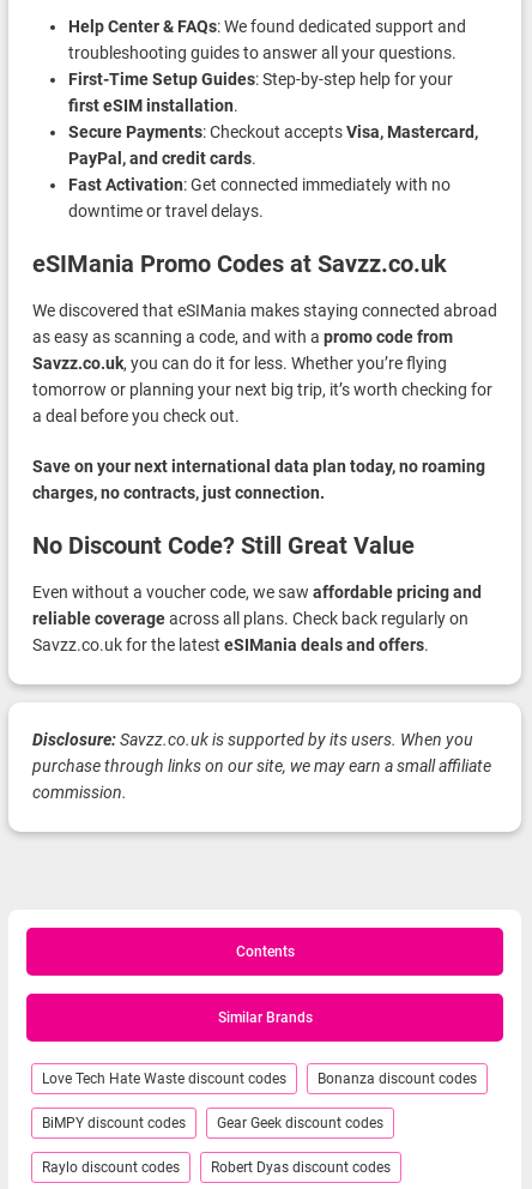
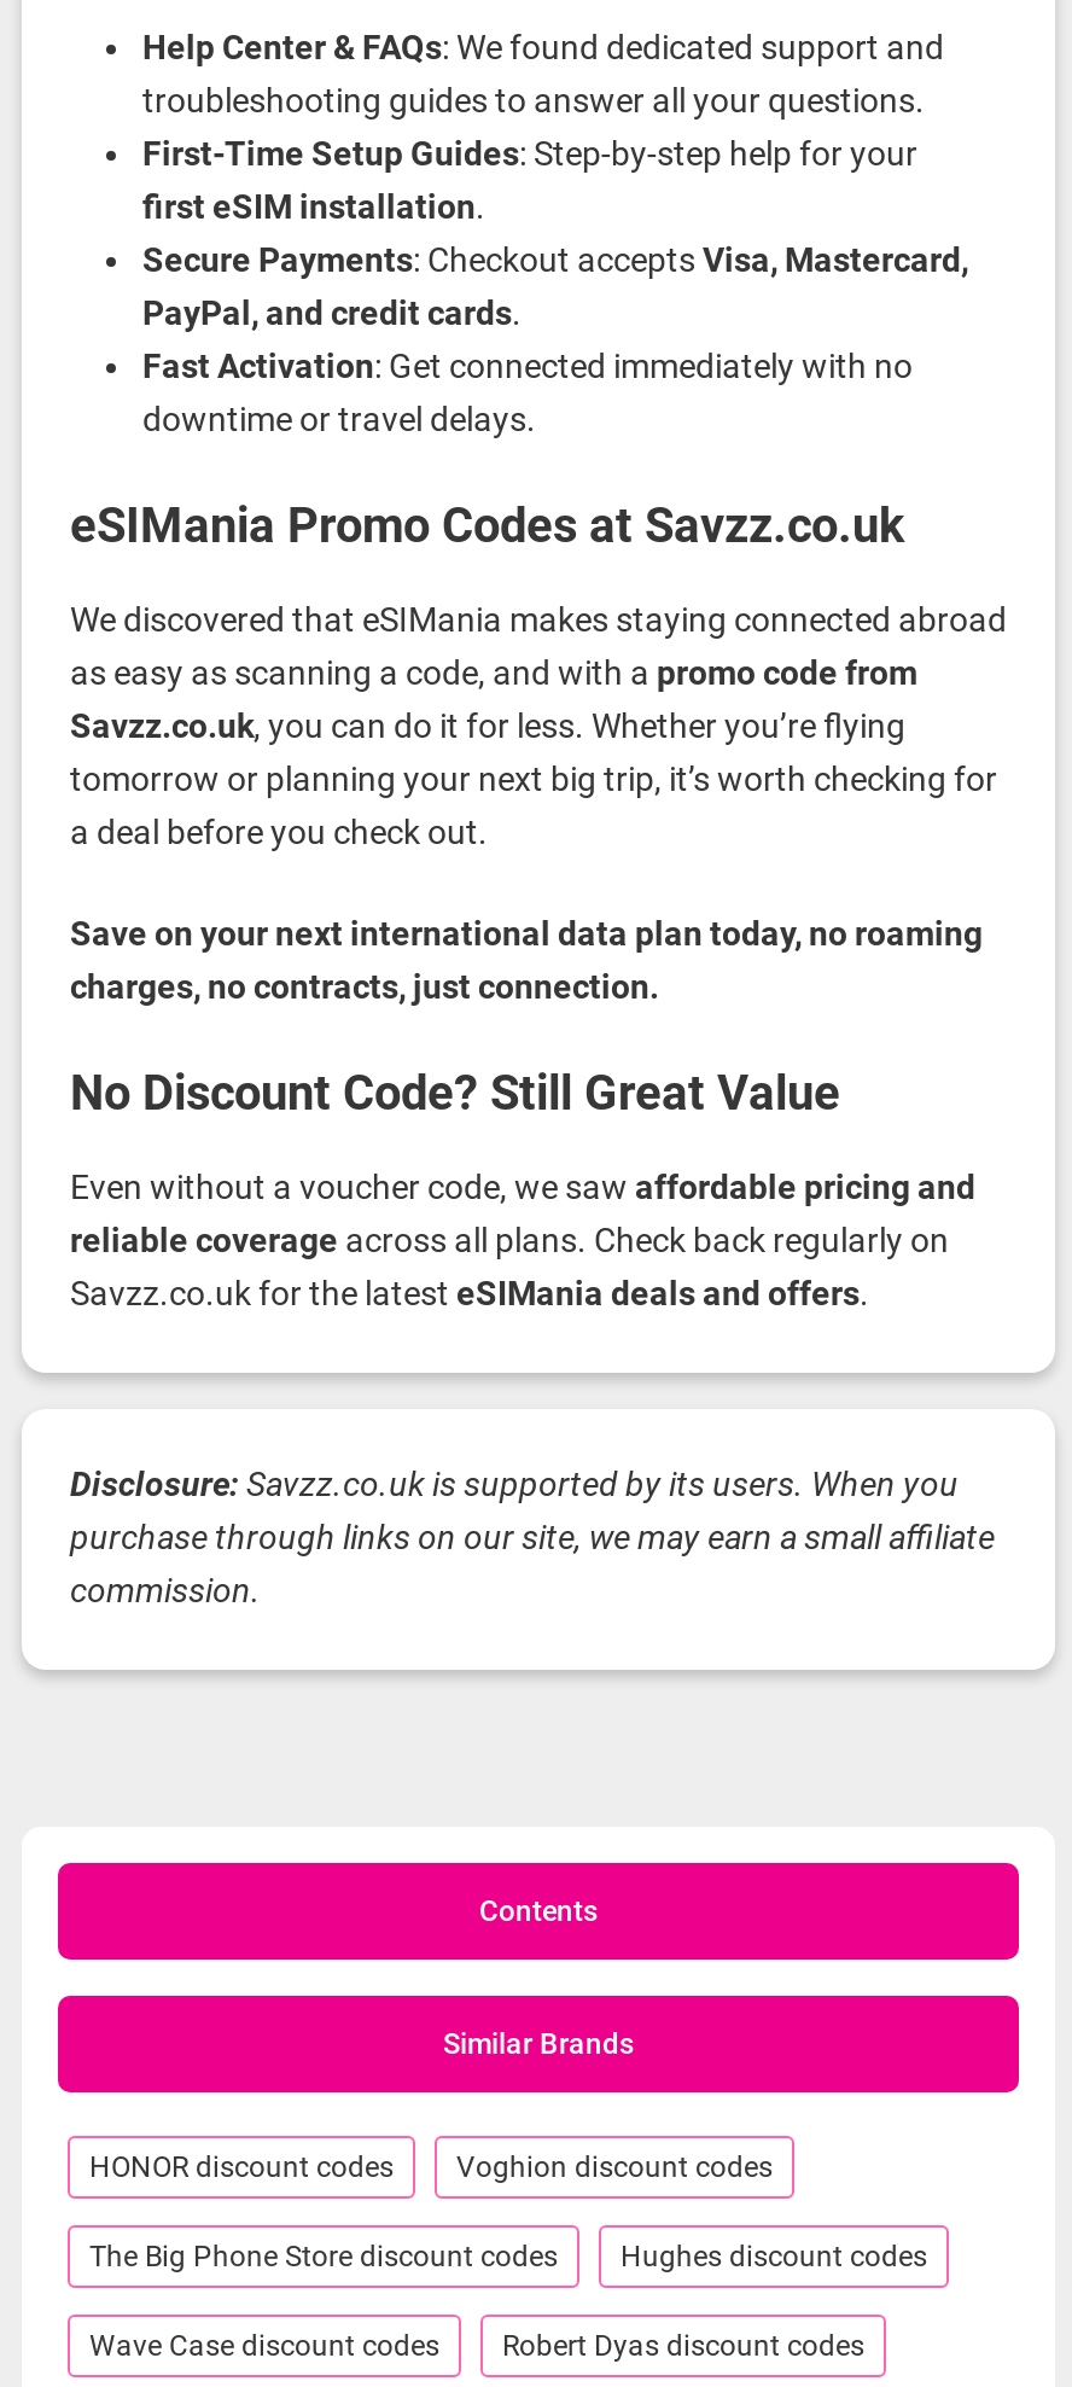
- Love Tech Hate Waste discount codes
- Bonanza discount codes
+ HONOR discount codes
+ Voghion discount codes

- BiMPY discount codes
- Gear Geek discount codes
+ The Big Phone Store discount codes
+ Hughes discount codes

- Raylo discount codes
+ Wave Case discount codes
